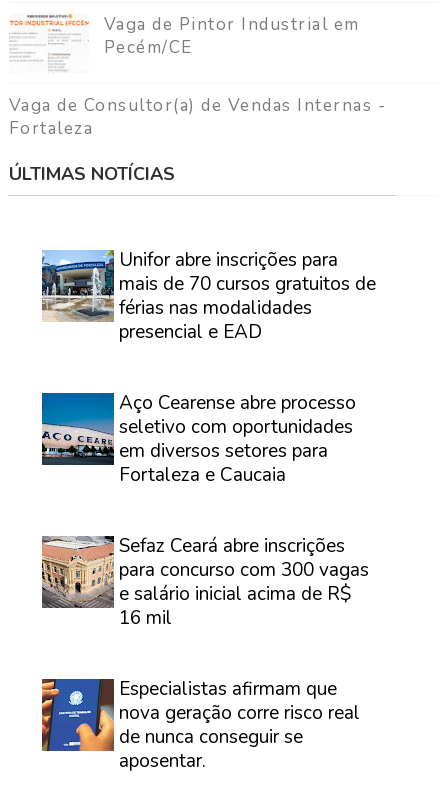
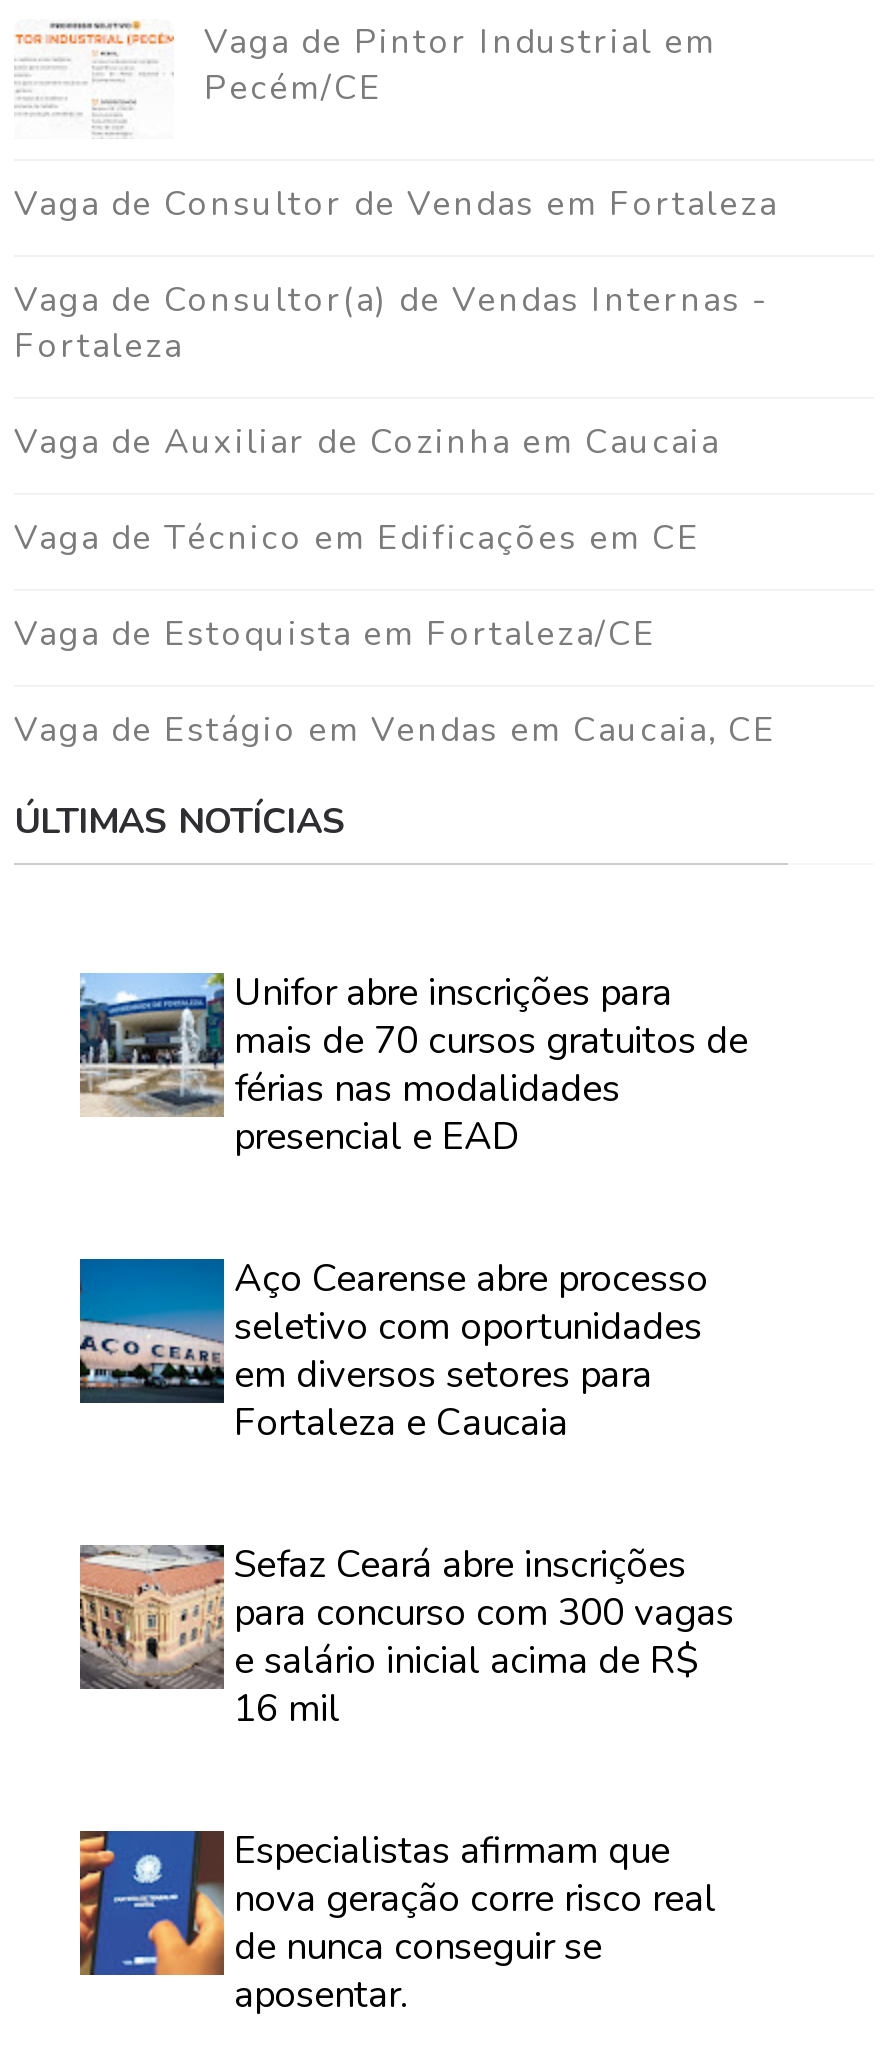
+ Vaga de Consultor de Vendas em Fortaleza

+ Vaga de Auxiliar de Cozinha em Caucaia
+ Vaga de Técnico em Edificações em CE
+ Vaga de Estoquista em Fortaleza/CE
+ Vaga de Estágio em Vendas em Caucaia, CE
